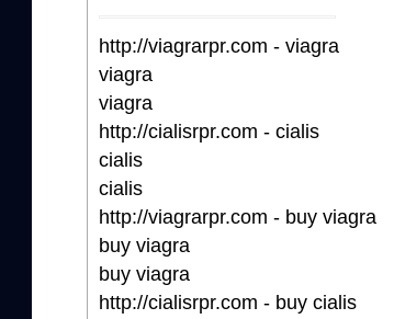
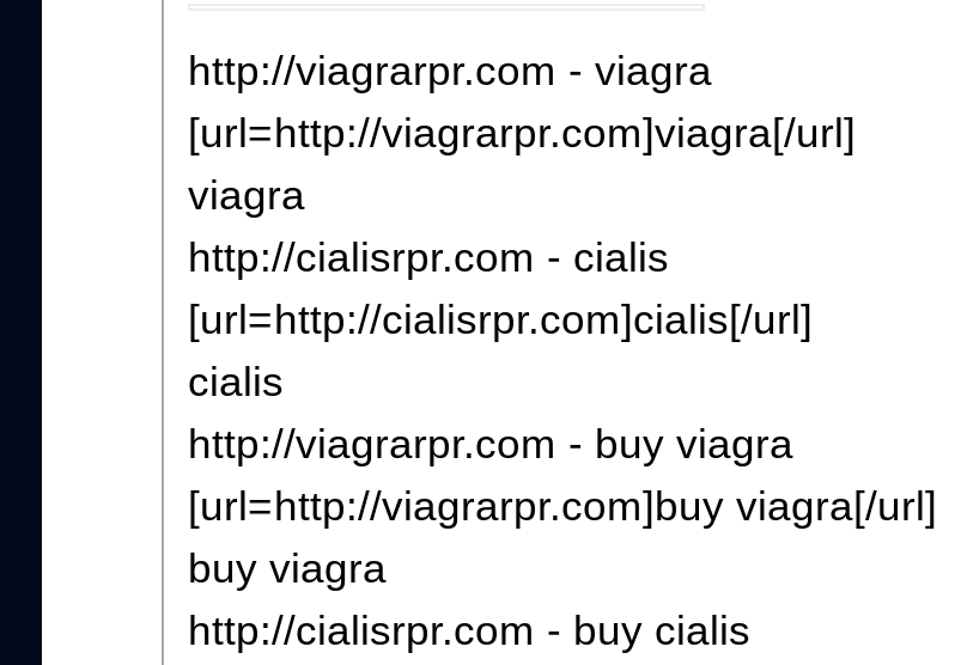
- viagra
+ [url=http://viagrarpr.com]viagra[/url]

- cialis
+ [url=http://cialisrpr.com]cialis[/url]

- buy viagra
+ [url=http://viagrarpr.com]buy viagra[/url]
